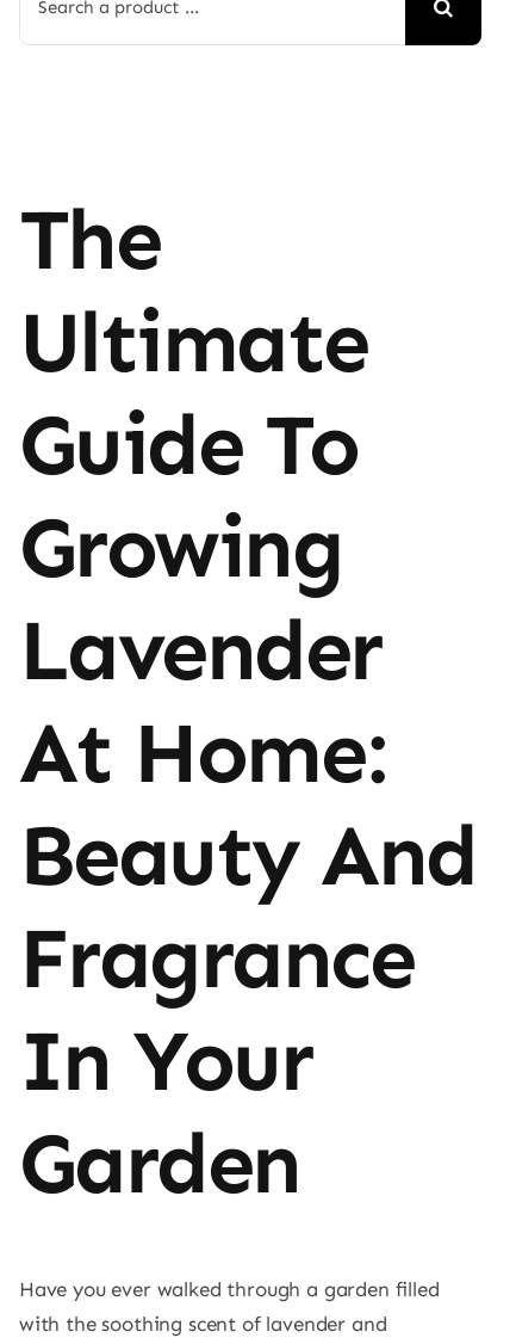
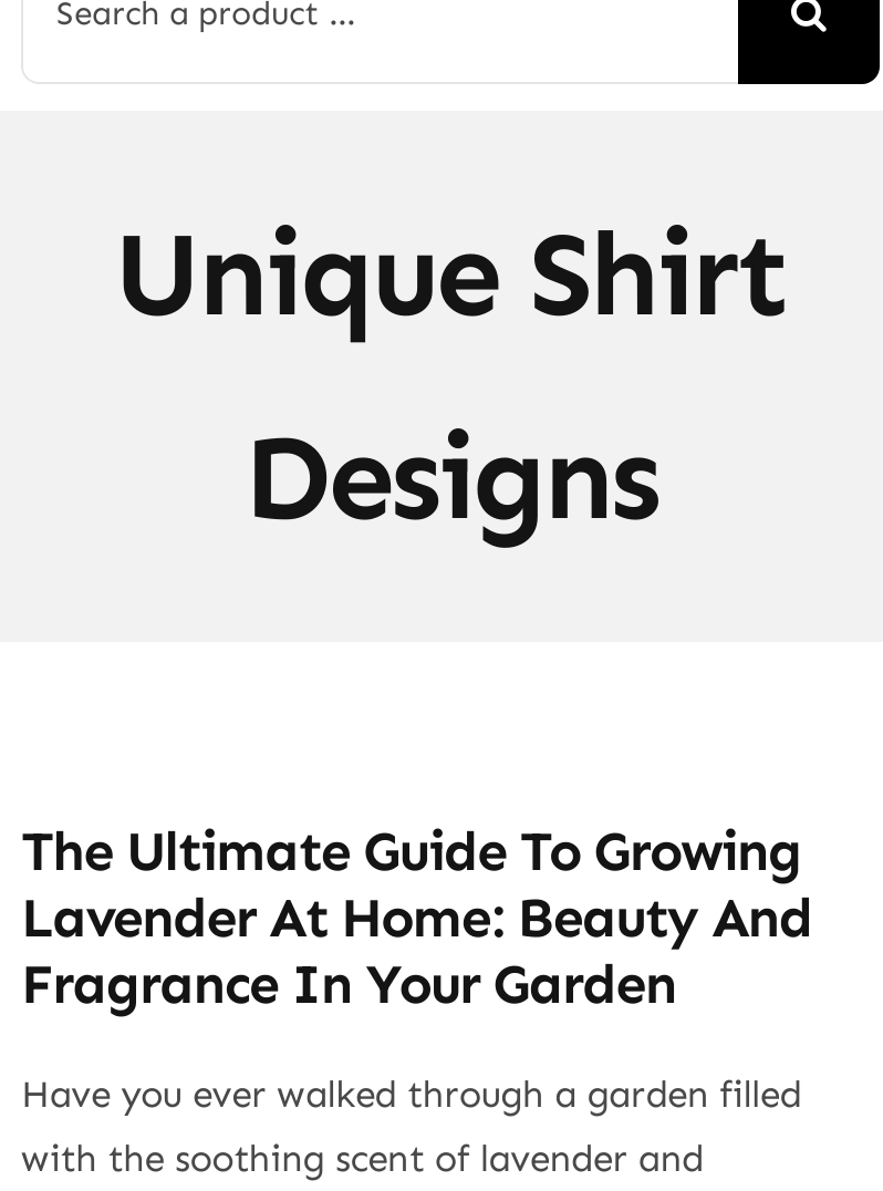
- The
- Ultimate
- Guide To
- Growing
- Lavender
- At Home:
- Beauty And
- Fragrance
- In Your
- Garden
+ Unique Shirt
+ Designs
+ The Ultimate Guide To Growing
+ Lavender At Home: Beauty And
+ Fragrance In Your Garden
